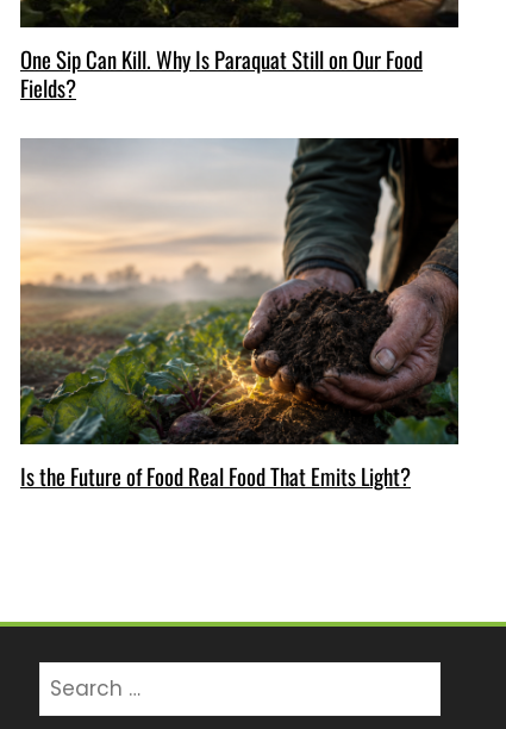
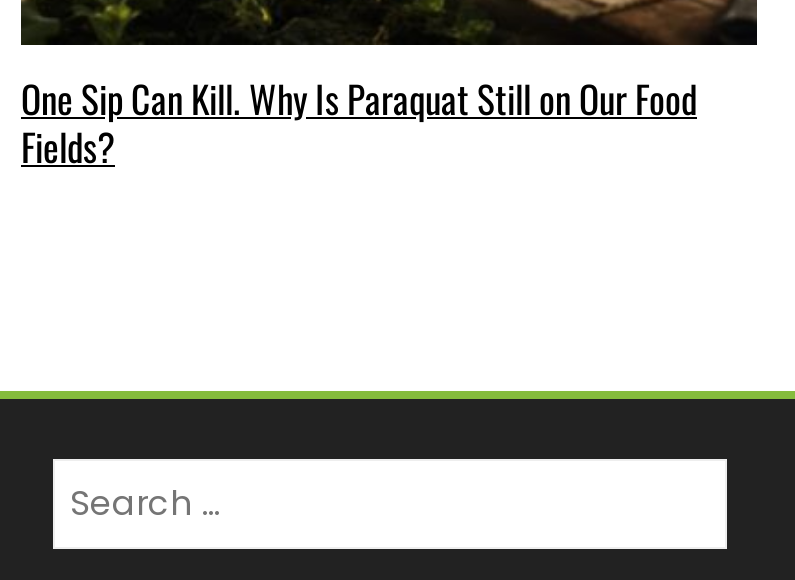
- [image]
- Is the Future of Food Real Food That Emits Light?
